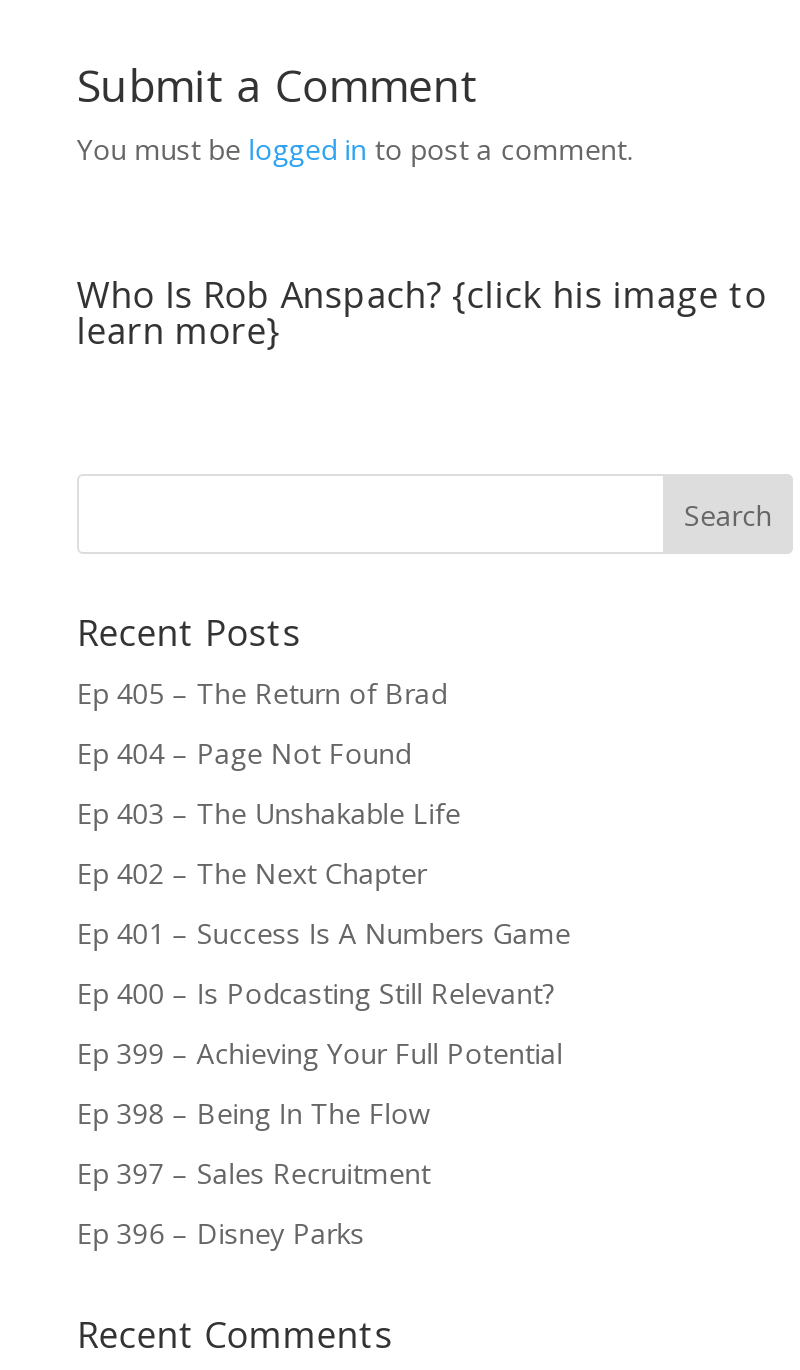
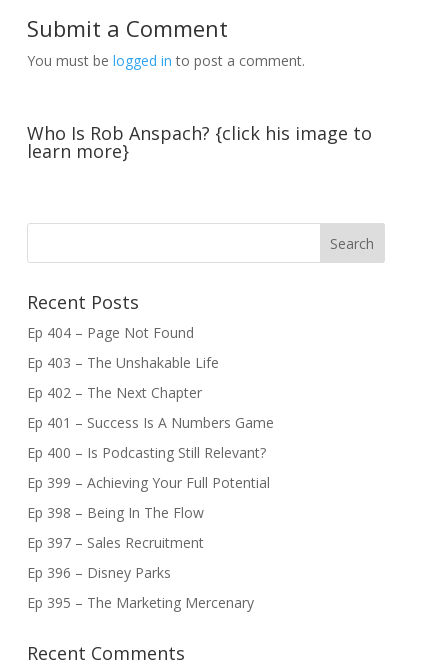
- Ep 405 – The Return of Brad

moved up: Ep 404 – Page Not Found | Ep 403 – The Unshakable Life | Ep 402 – The Next Chapter | ... | Ep 397 – Sales Recruitment | Ep 396 – Disney Parks

+ Ep 395 – The Marketing Mercenary
